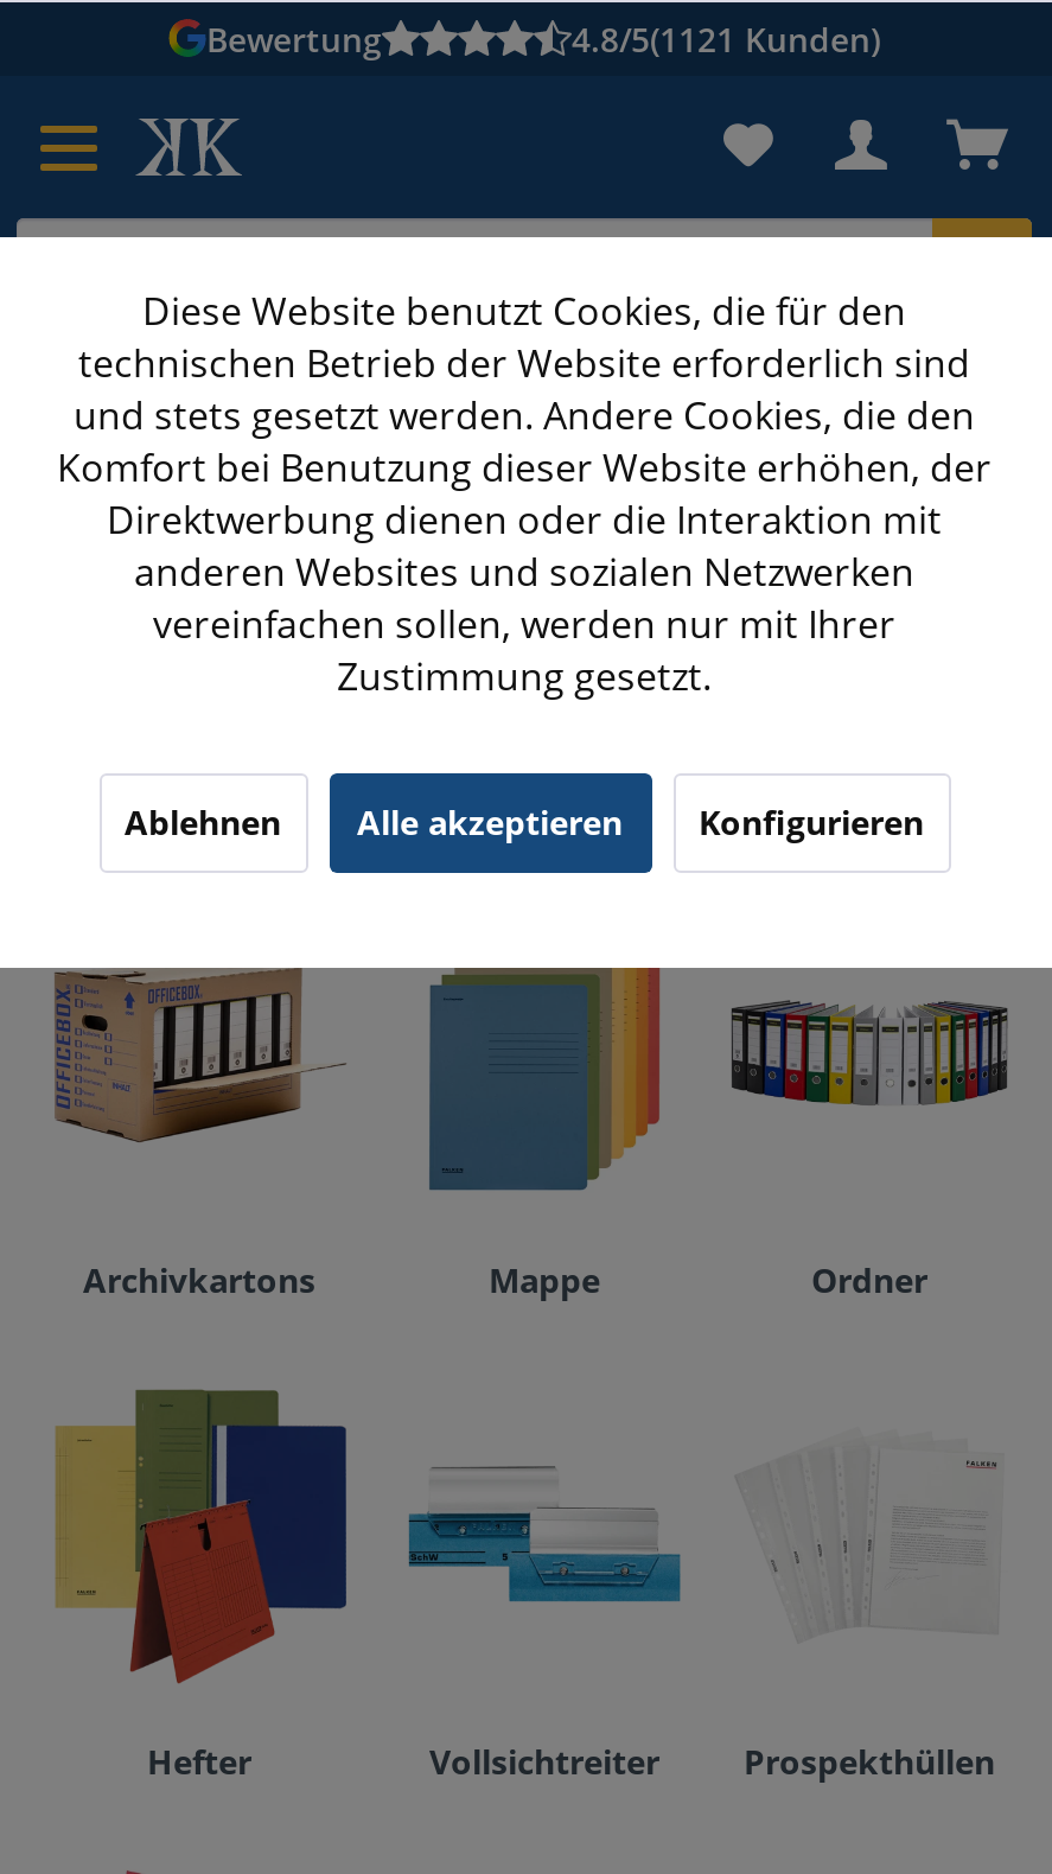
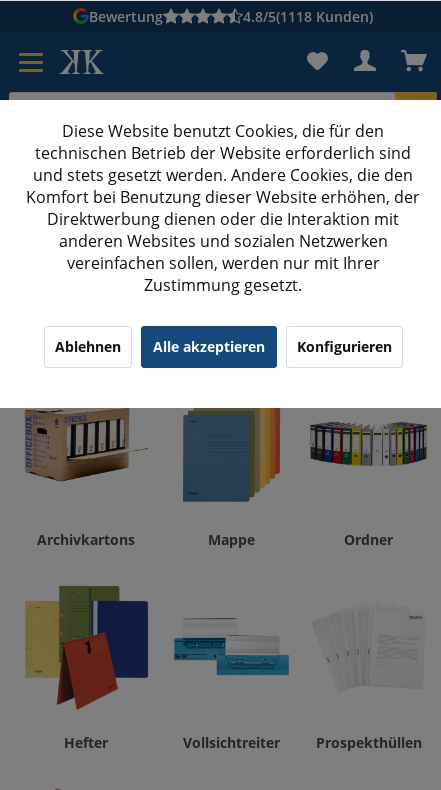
- 4.8/5(1121 Kunden)
+ 4.8/5(1118 Kunden)
